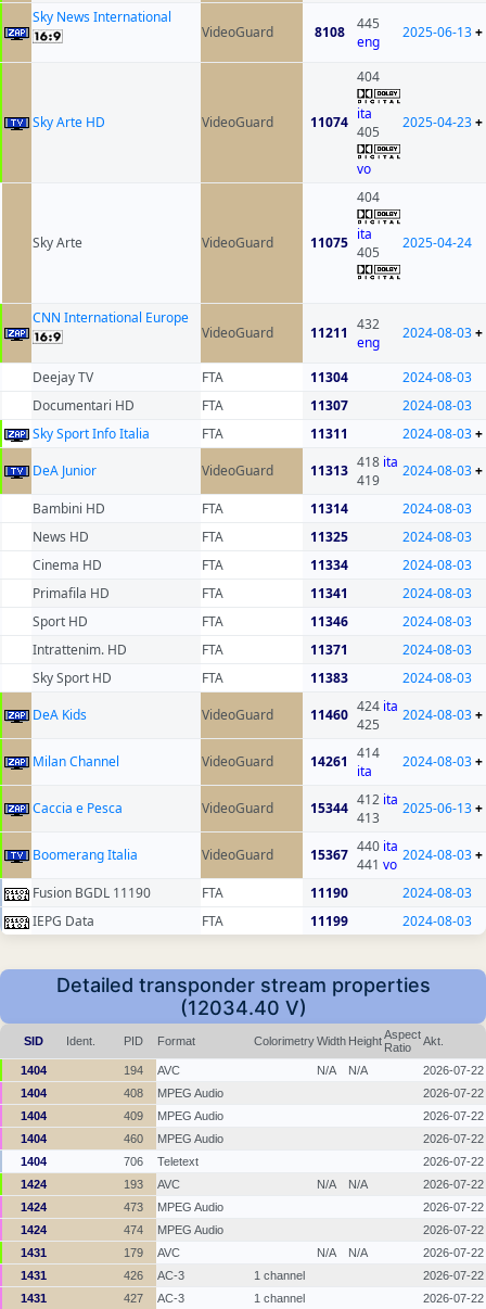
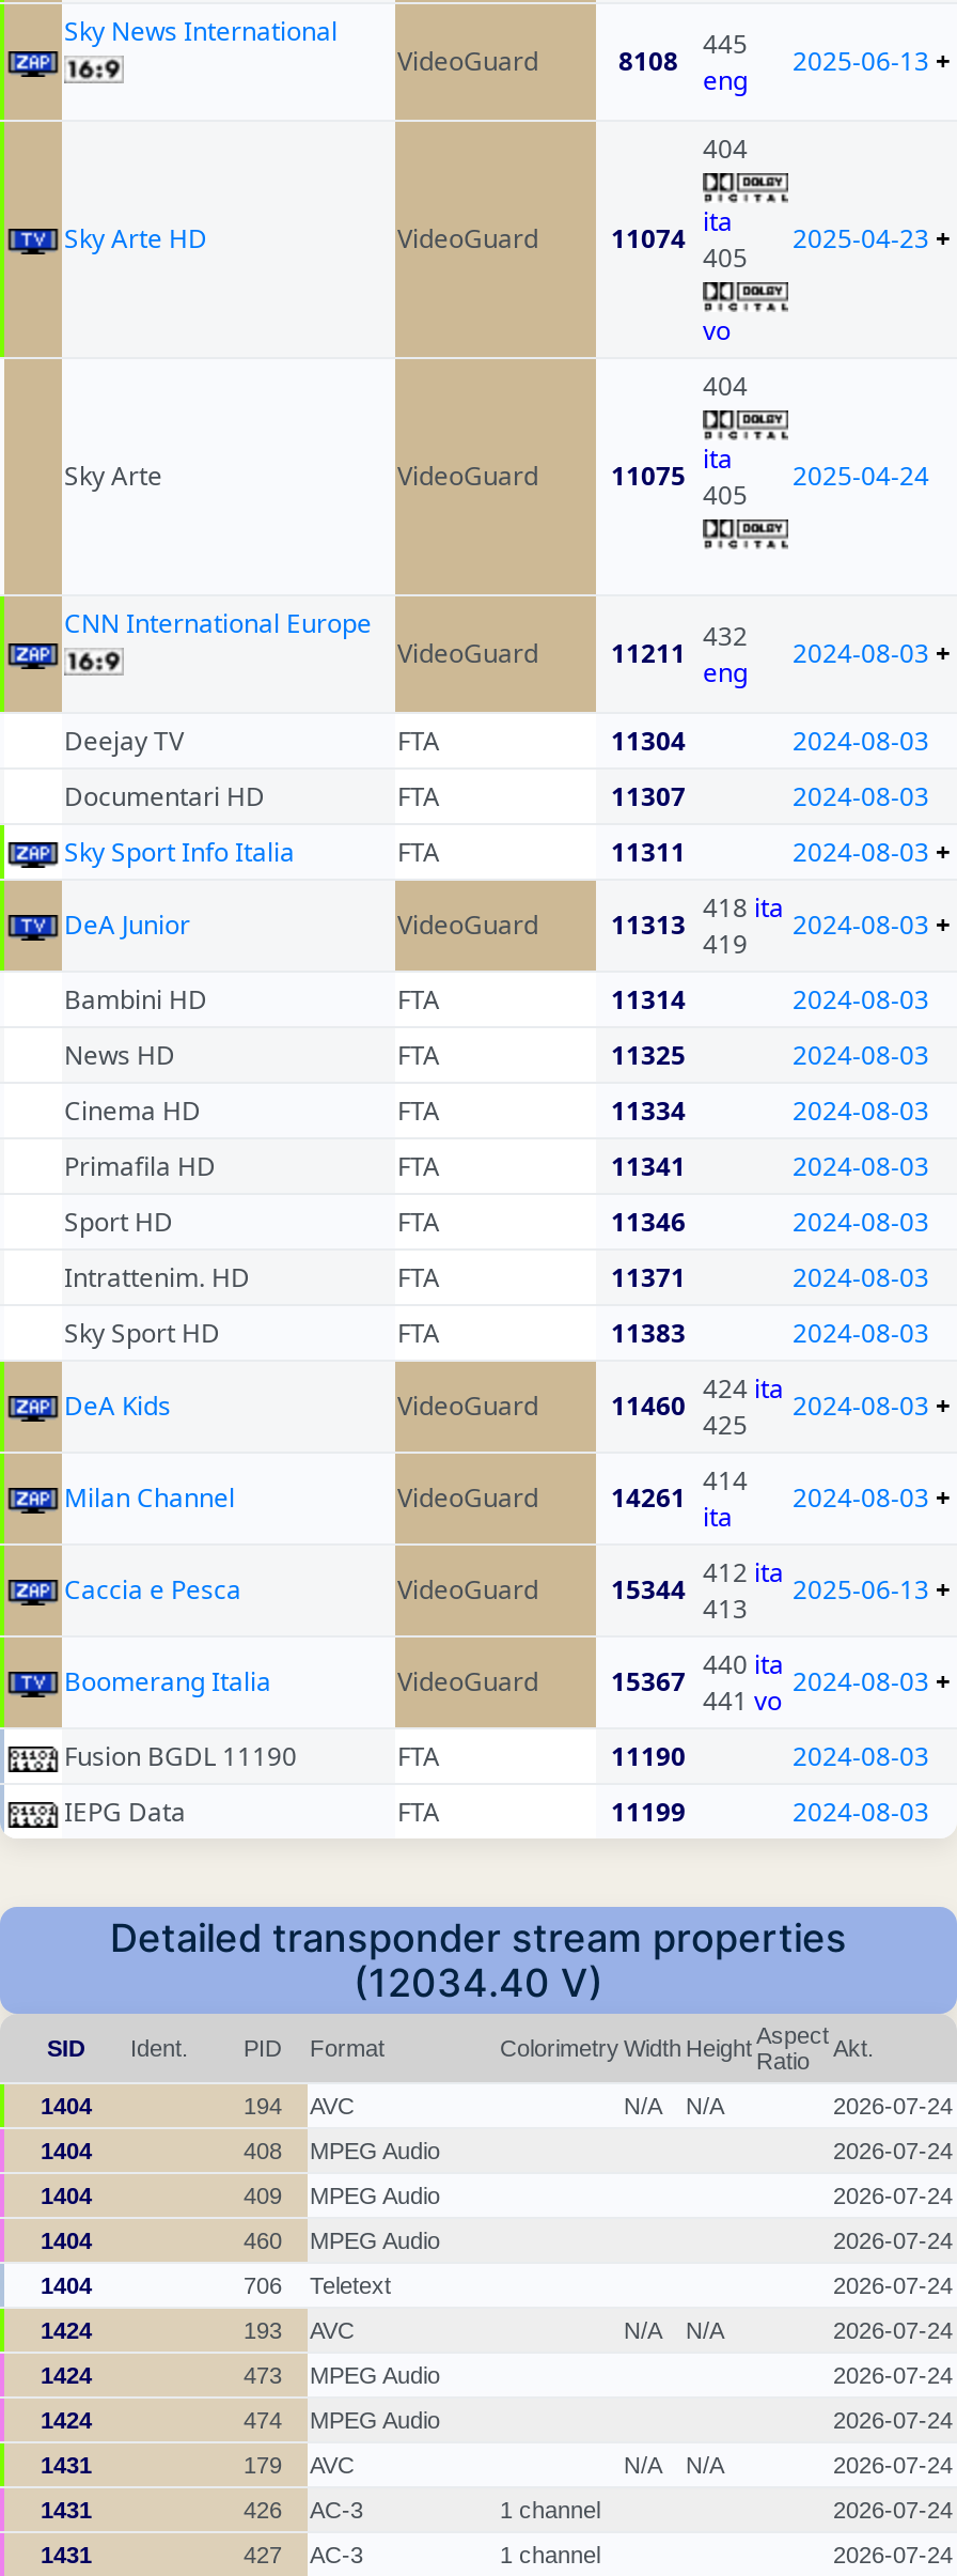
- 2026-07-22
+ 2026-07-24

- 2026-07-22
+ 2026-07-24

- 2026-07-22
+ 2026-07-24

- 2026-07-22
+ 2026-07-24

- 2026-07-22
+ 2026-07-24

- 2026-07-22
+ 2026-07-24

- 2026-07-22
+ 2026-07-24

- 2026-07-22
+ 2026-07-24

- 2026-07-22
+ 2026-07-24

- 2026-07-22
+ 2026-07-24

- 2026-07-22
+ 2026-07-24
